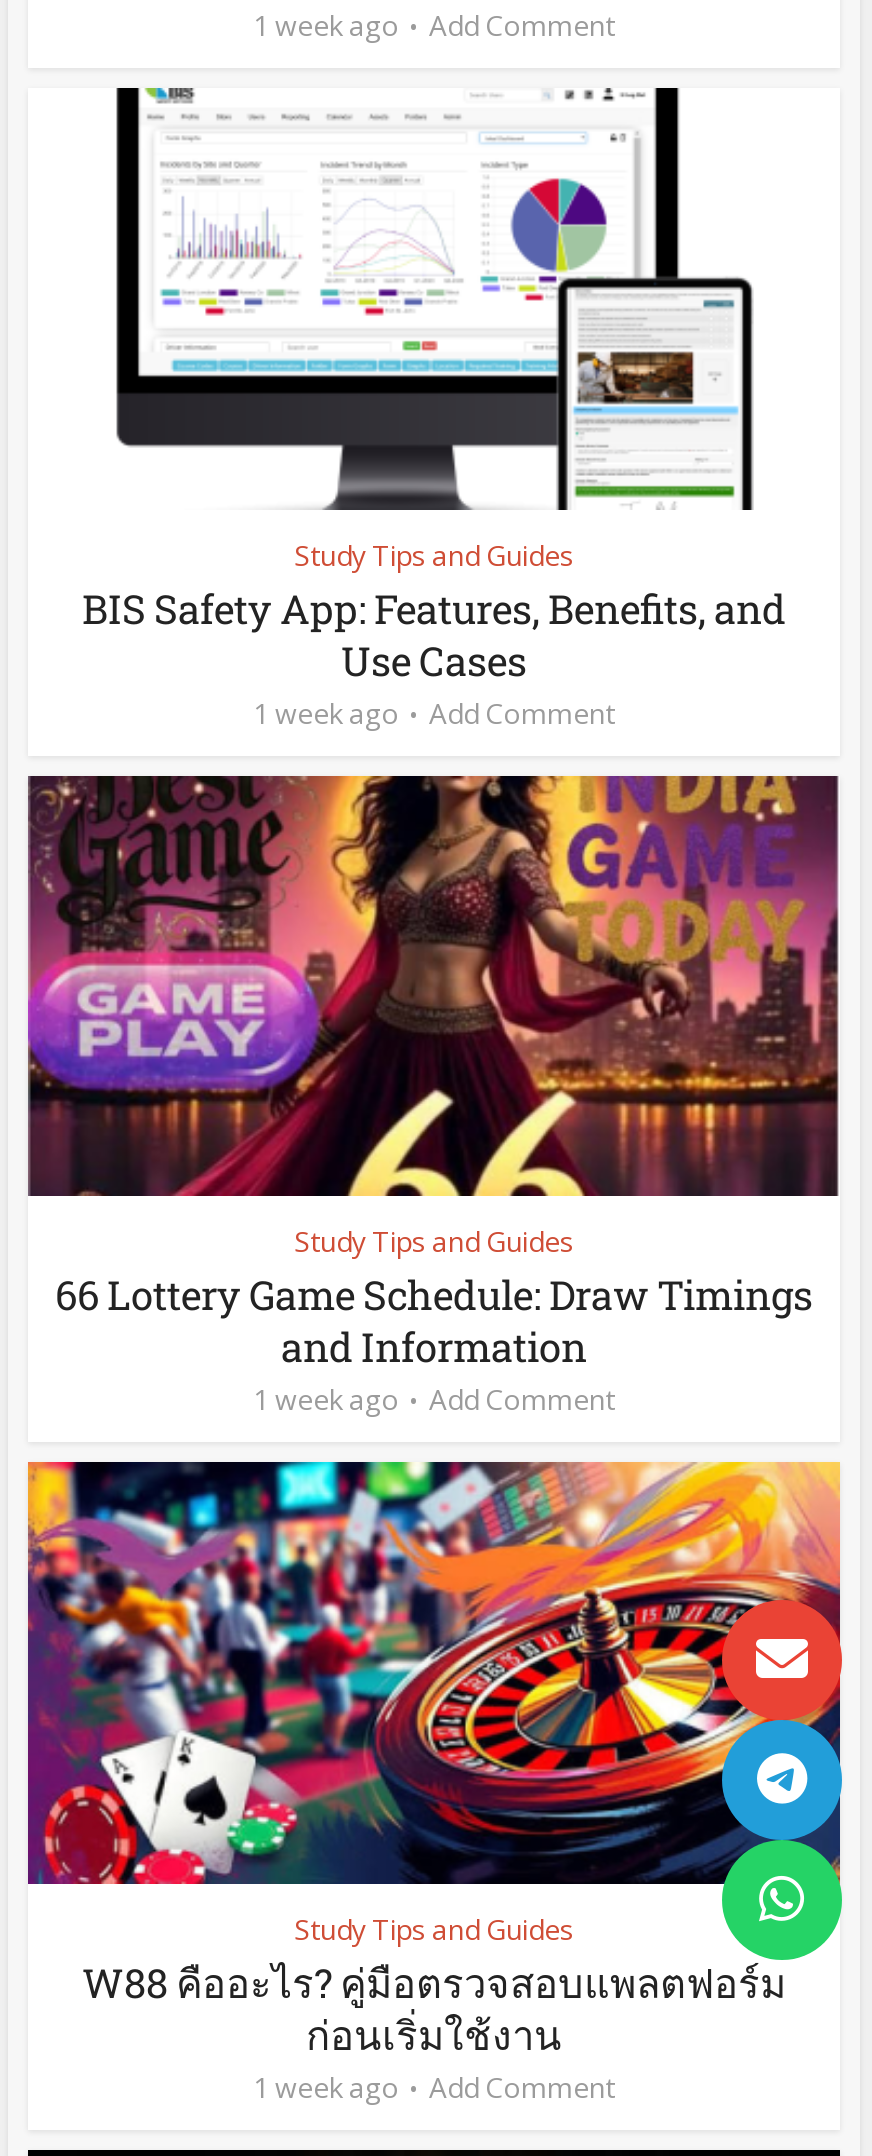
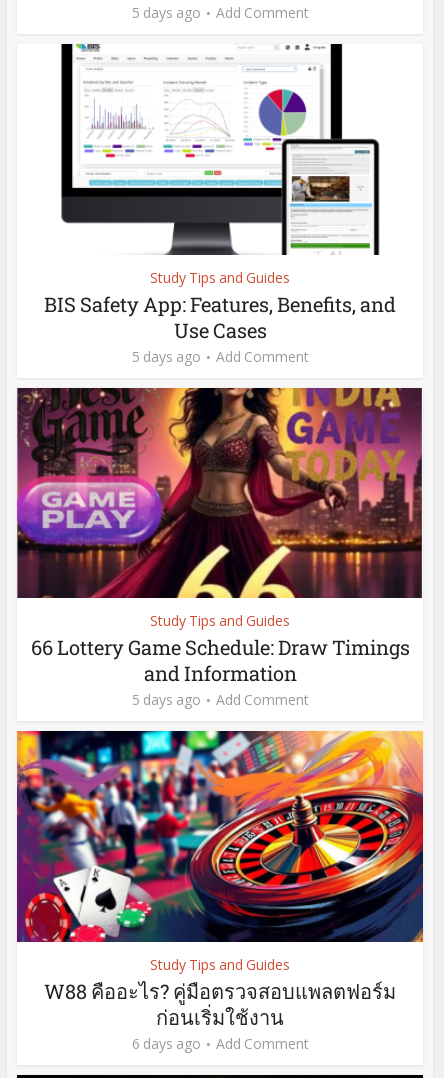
- 1 week ago Add Comment
+ 5 days ago Add Comment

- 1 week ago Add Comment
+ 5 days ago Add Comment

- 1 week ago Add Comment
+ 5 days ago Add Comment

- [image]
+ [image]

- 1 week ago Add Comment
+ 6 days ago Add Comment
